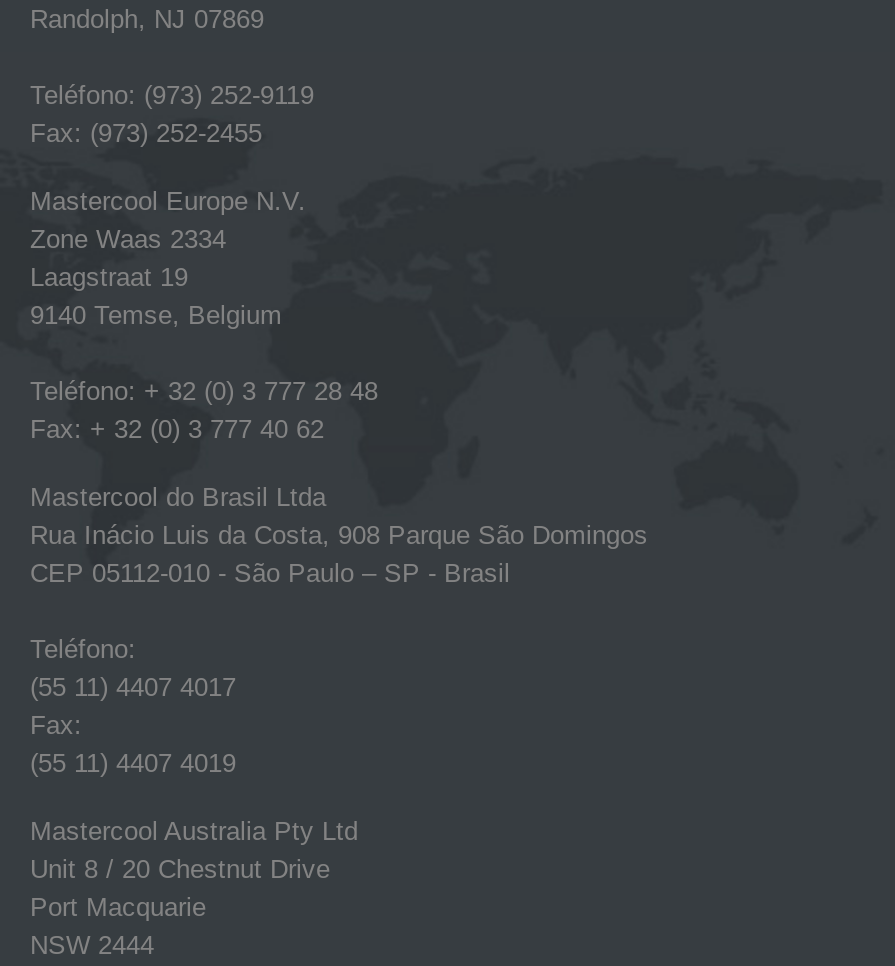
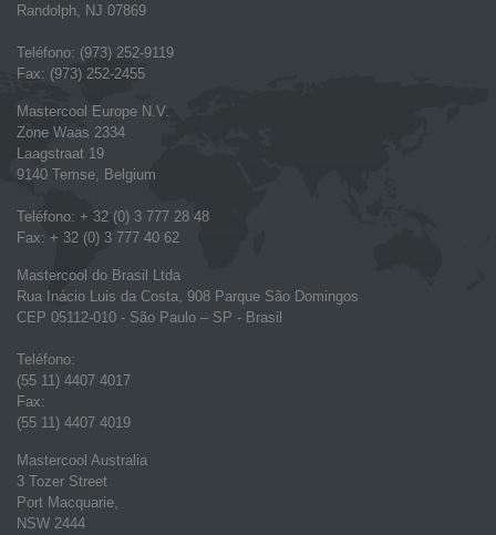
- Mastercool Australia Pty Ltd
- Unit 8 / 20 Chestnut Drive
- Port Macquarie
+ Mastercool Australia
+ 3 Tozer Street
+ Port Macquarie,
